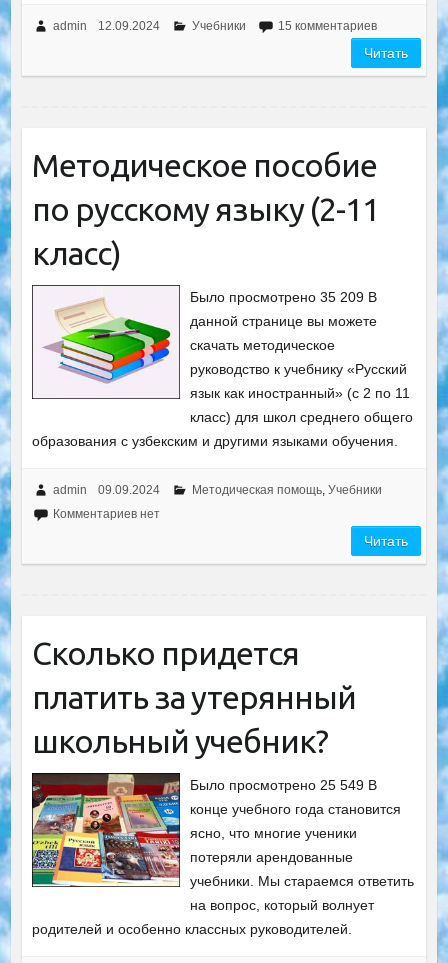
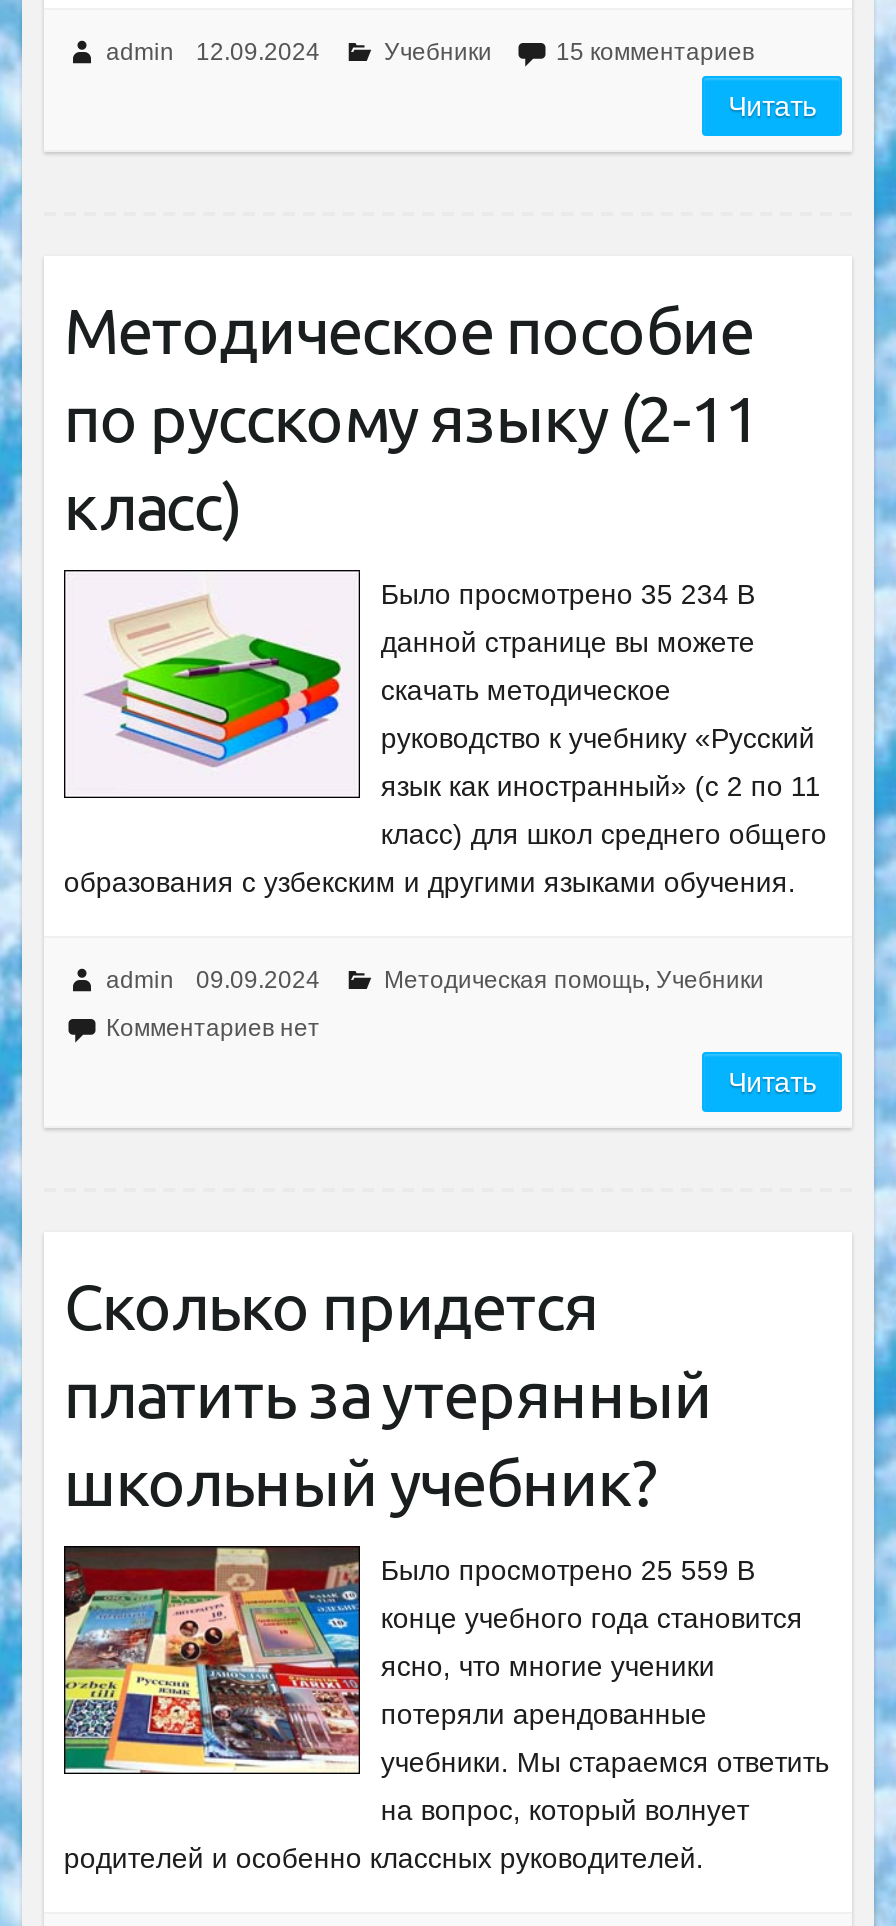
- Было просмотрено 35 209 В
+ Было просмотрено 35 234 В

- Было просмотрено 25 549 В
+ Было просмотрено 25 559 В
